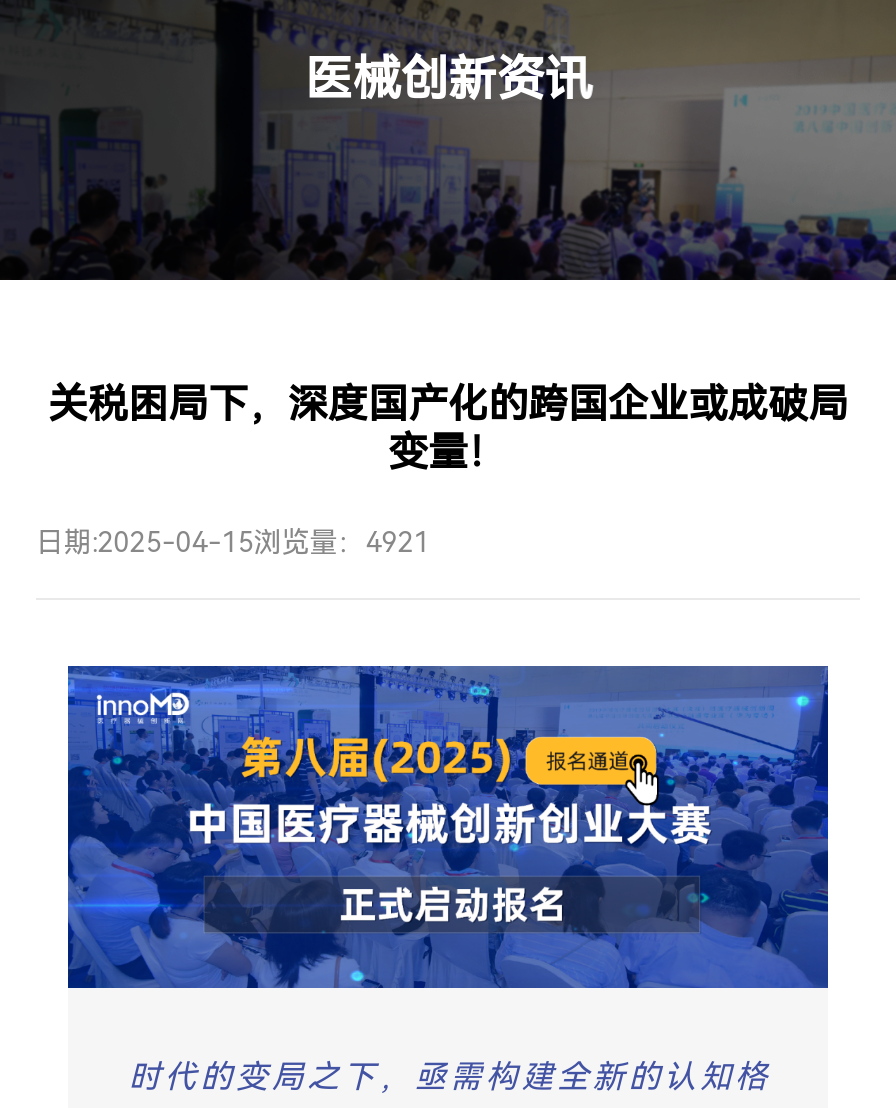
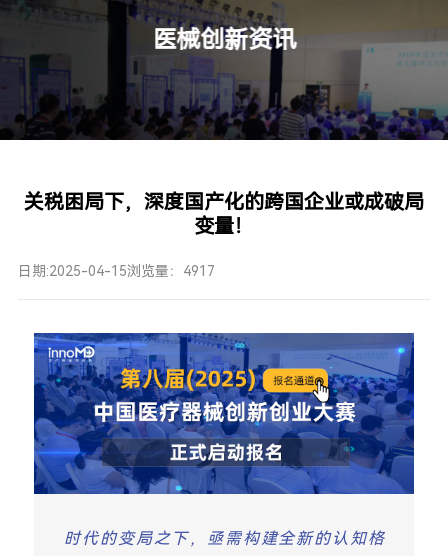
- 日期:2025-04-15浏览量：4921
+ 日期:2025-04-15浏览量：4917
